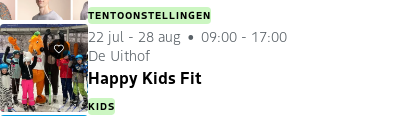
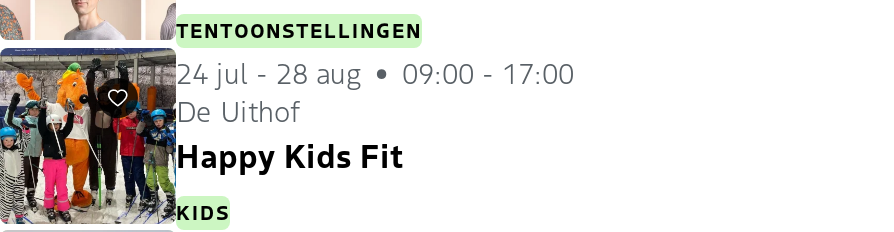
- 22 jul - 28 aug 09:00 - 17:00
+ 24 jul - 28 aug 09:00 - 17:00
